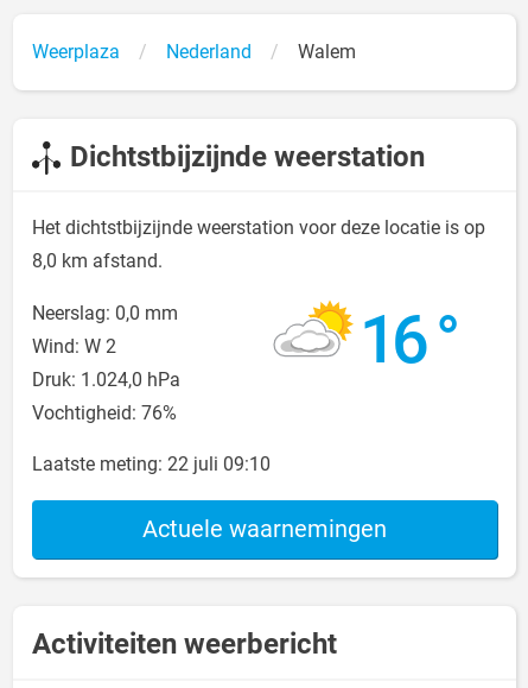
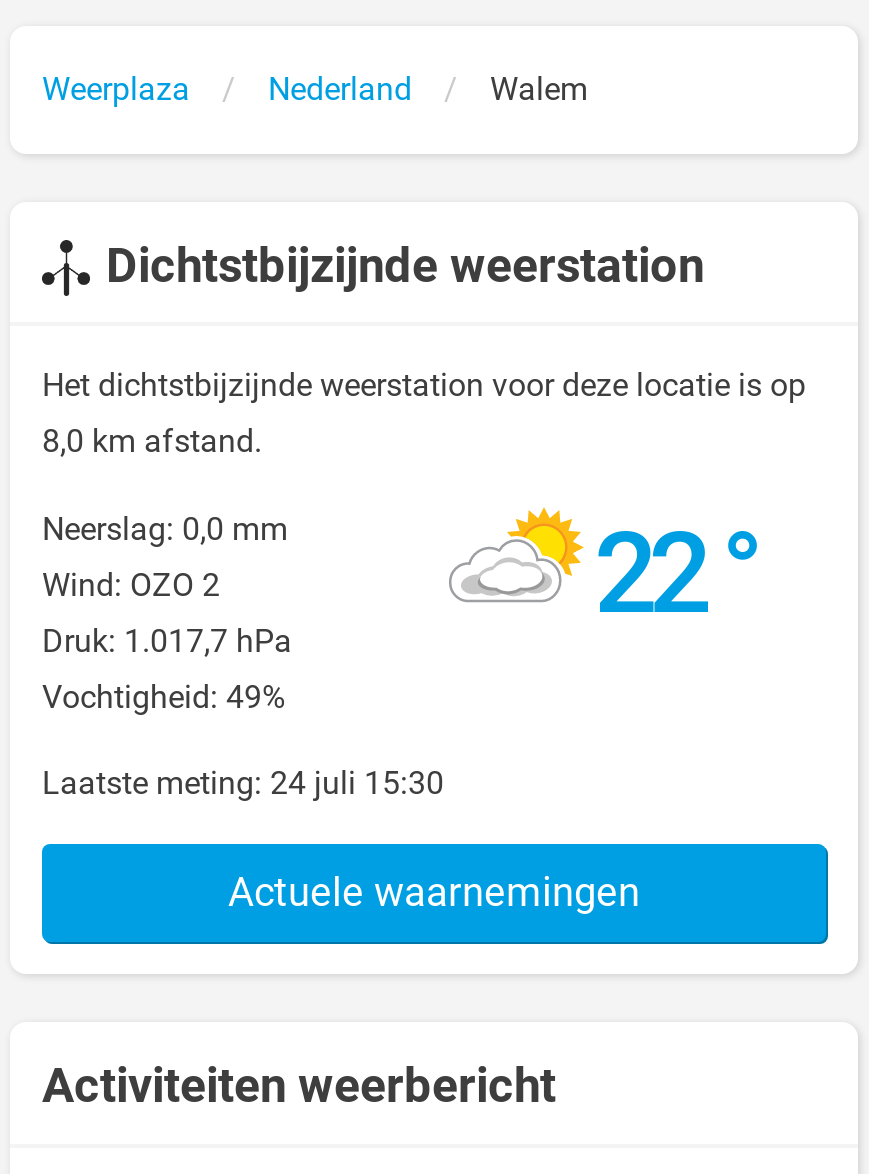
- 16 °
+ 22 °

- Wind: W 2
+ Wind: OZO 2

- Druk: 1.024,0 hPa
+ Druk: 1.017,7 hPa

- Vochtigheid: 76%
+ Vochtigheid: 49%

- Laatste meting: 22 juli 09:10
+ Laatste meting: 24 juli 15:30
